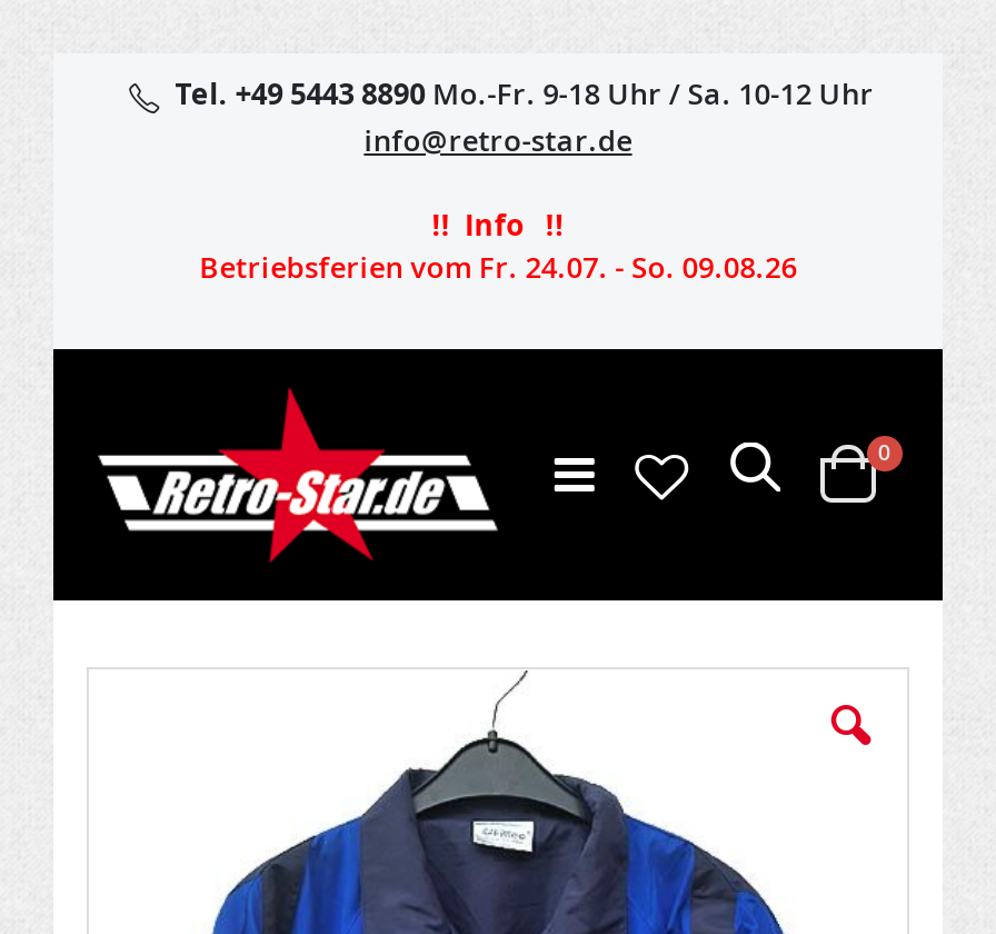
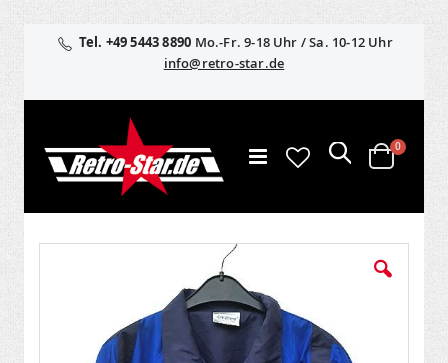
- !! Info !!
- Betriebsferien vom Fr. 24.07. - So. 09.08.26
